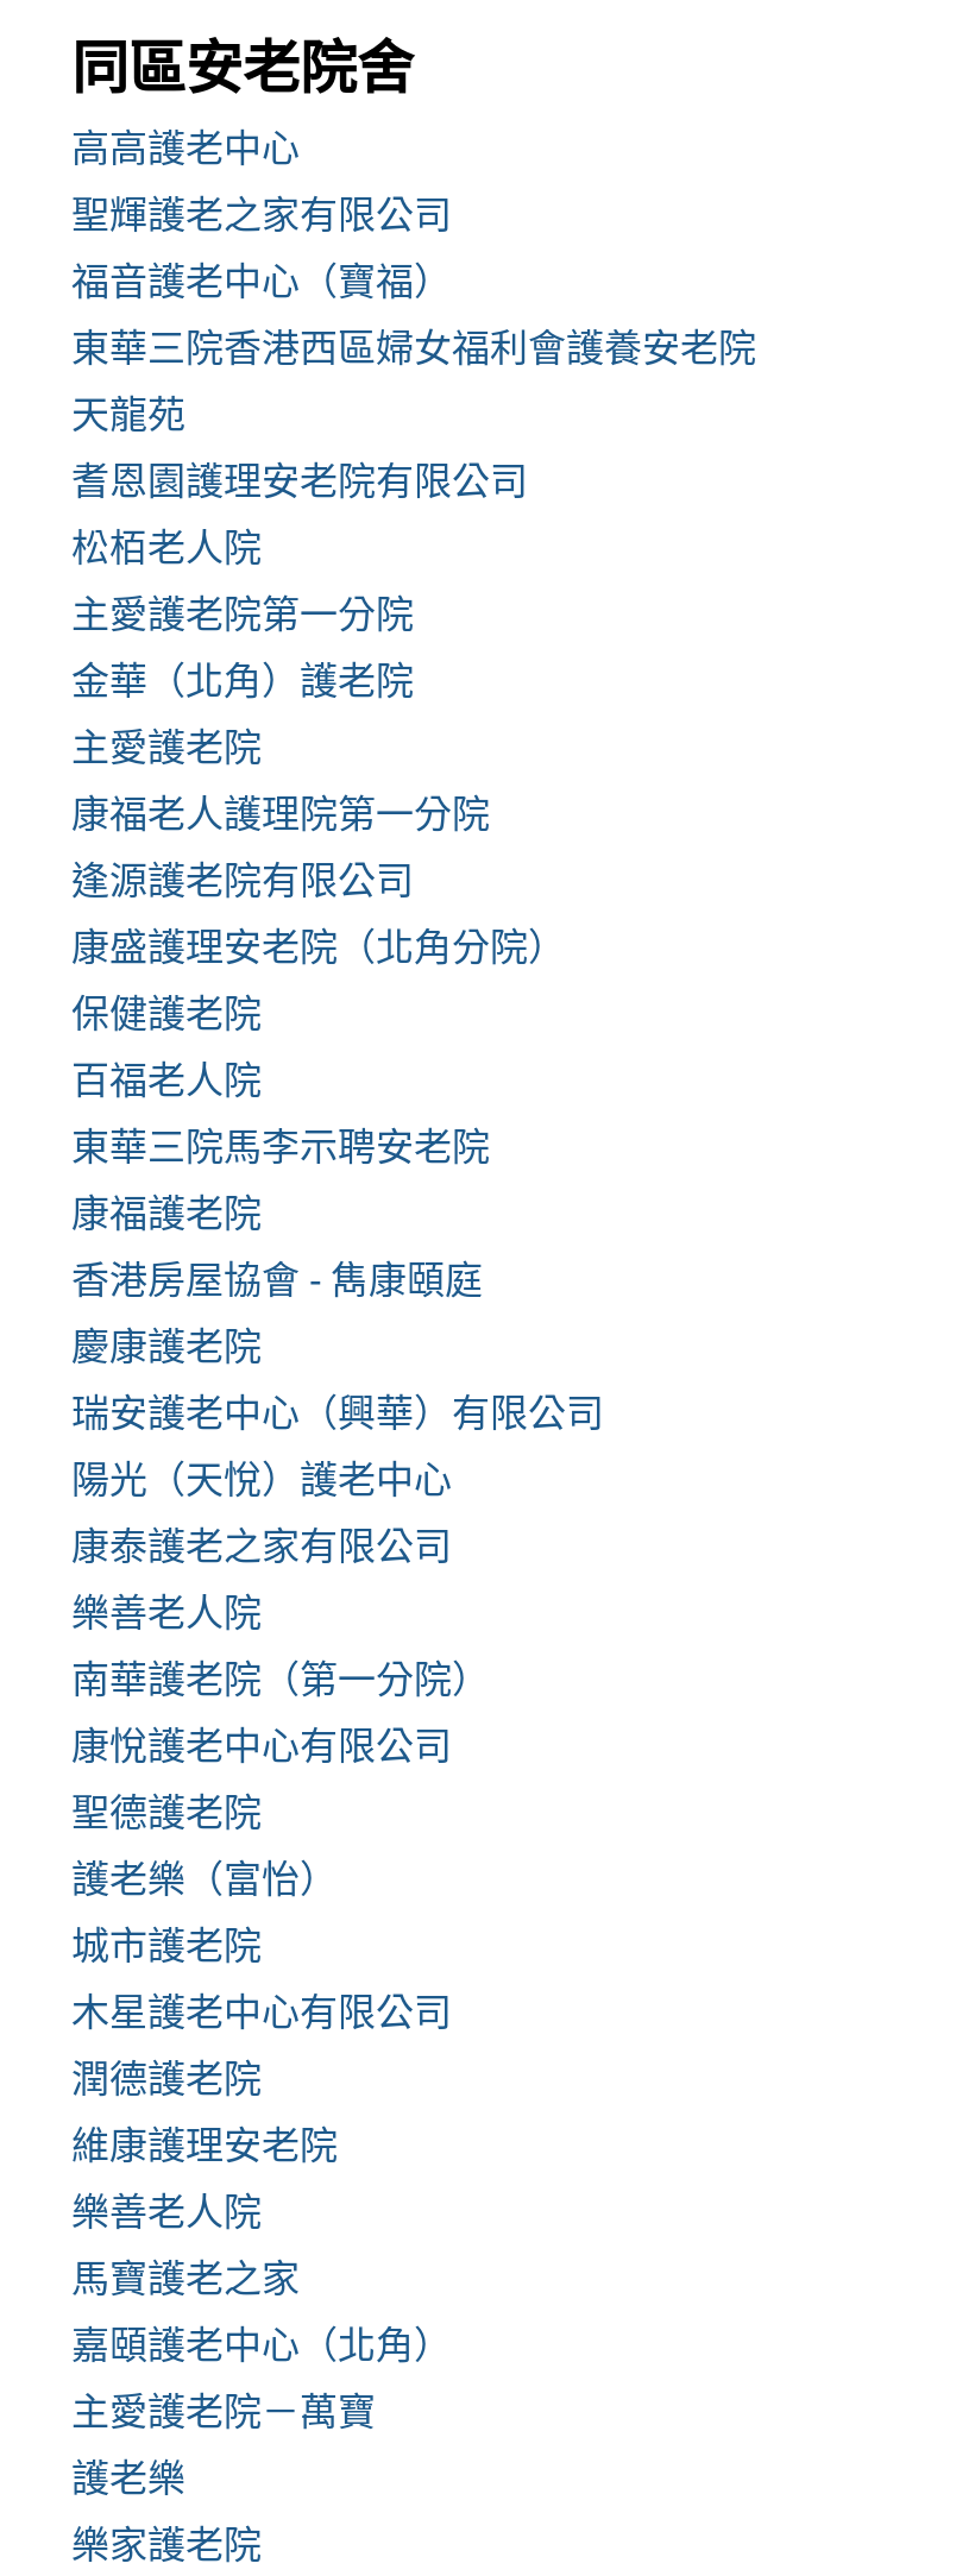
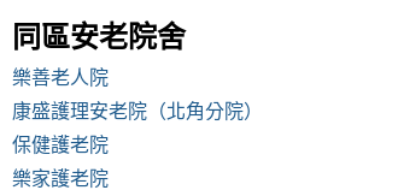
- 高高護老中心
- 聖輝護老之家有限公司
- 福音護老中心（寶福）
- 東華三院香港西區婦女福利會護養安老院
- 天龍苑
- 耆恩園護理安老院有限公司
- 松栢老人院
- 主愛護老院第一分院
- 金華（北角）護老院
- 主愛護老院
- 康福老人護理院第一分院
- 逢源護老院有限公司
+ 樂善老人院

- 百福老人院
- 東華三院馬李示聘安老院
- 康福護老院
- 香港房屋協會 - 雋康頤庭
- 慶康護老院
- 瑞安護老中心（興華）有限公司
- 陽光（天悅）護老中心
- 康泰護老之家有限公司
- 樂善老人院
- 南華護老院（第一分院）
- 康悅護老中心有限公司
- 聖德護老院
- 護老樂（富怡）
- 城市護老院
- 木星護老中心有限公司
- 潤德護老院
- 維康護理安老院
- 樂善老人院
- 馬寶護老之家
- 嘉頤護老中心（北角）
- 主愛護老院－萬寶
- 護老樂
